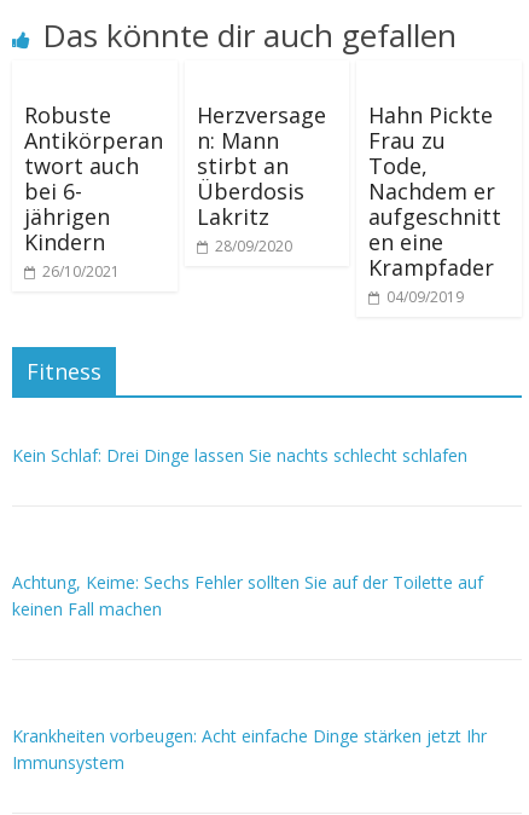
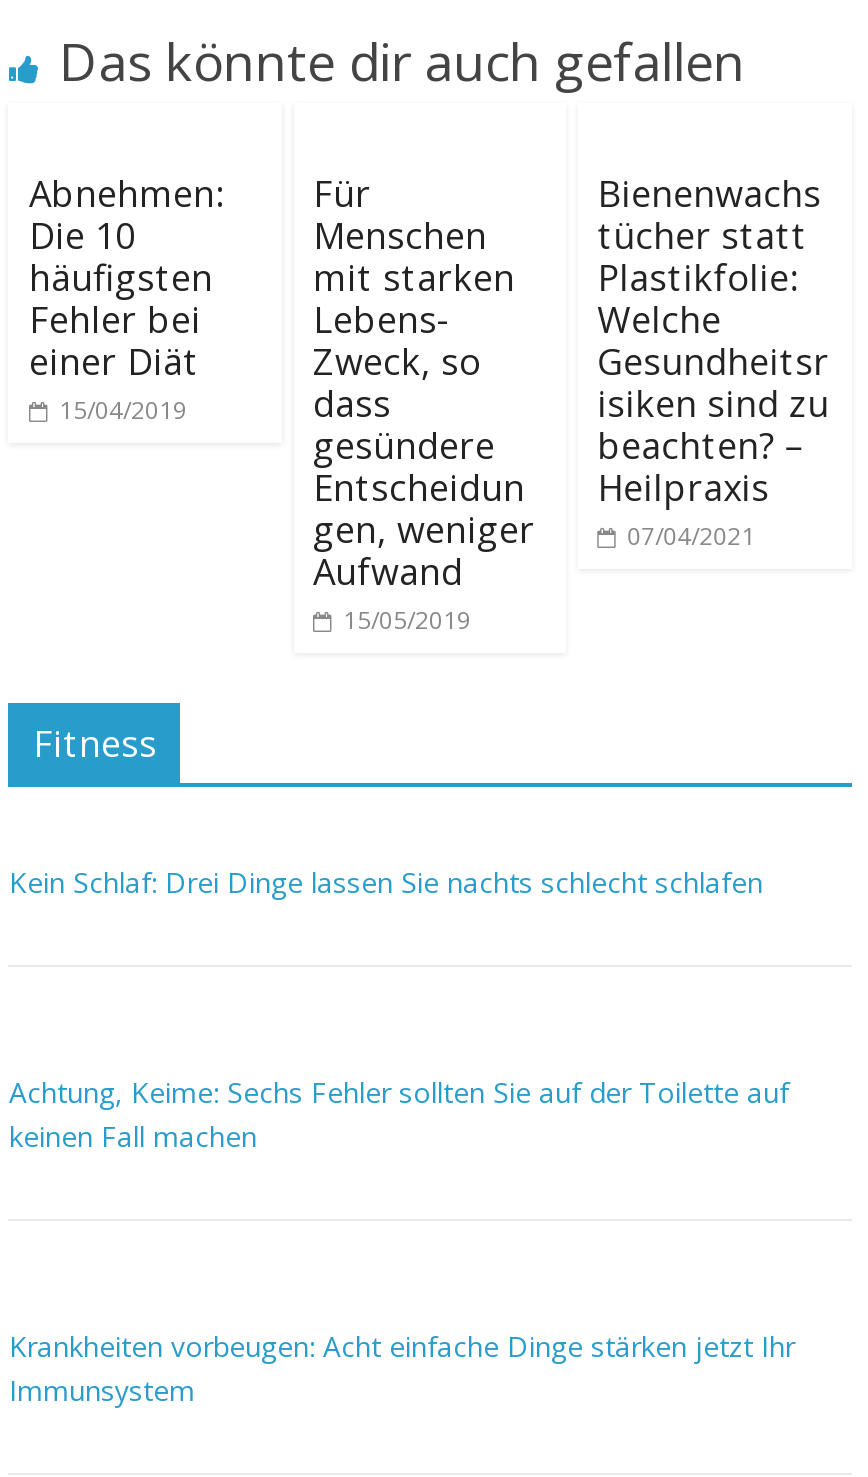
- Robuste
- Antikörperan
- twort auch
- bei 6-
- jährigen
- Kindern
- 26/10/2021
+ Abnehmen:
+ Die 10
+ häufigsten
+ Fehler bei
+ einer Diät
+ 15/04/2019

- Herzversage
- n: Mann
- stirbt an
- Überdosis
- Lakritz
- 28/09/2020
+ Für
+ Menschen
+ mit starken
+ Lebens-
+ Zweck, so
+ dass
+ gesündere
+ Entscheidun
+ gen, weniger
+ Aufwand
+ 15/05/2019

- Hahn Pickte
- Frau zu
- Tode,
- Nachdem er
- aufgeschnitt
- en eine
- Krampfader
- 04/09/2019
+ Bienenwachs
+ tücher statt
+ Plastikfolie:
+ Welche
+ Gesundheitsr
+ isiken sind zu
+ beachten? –
+ Heilpraxis
+ 07/04/2021
